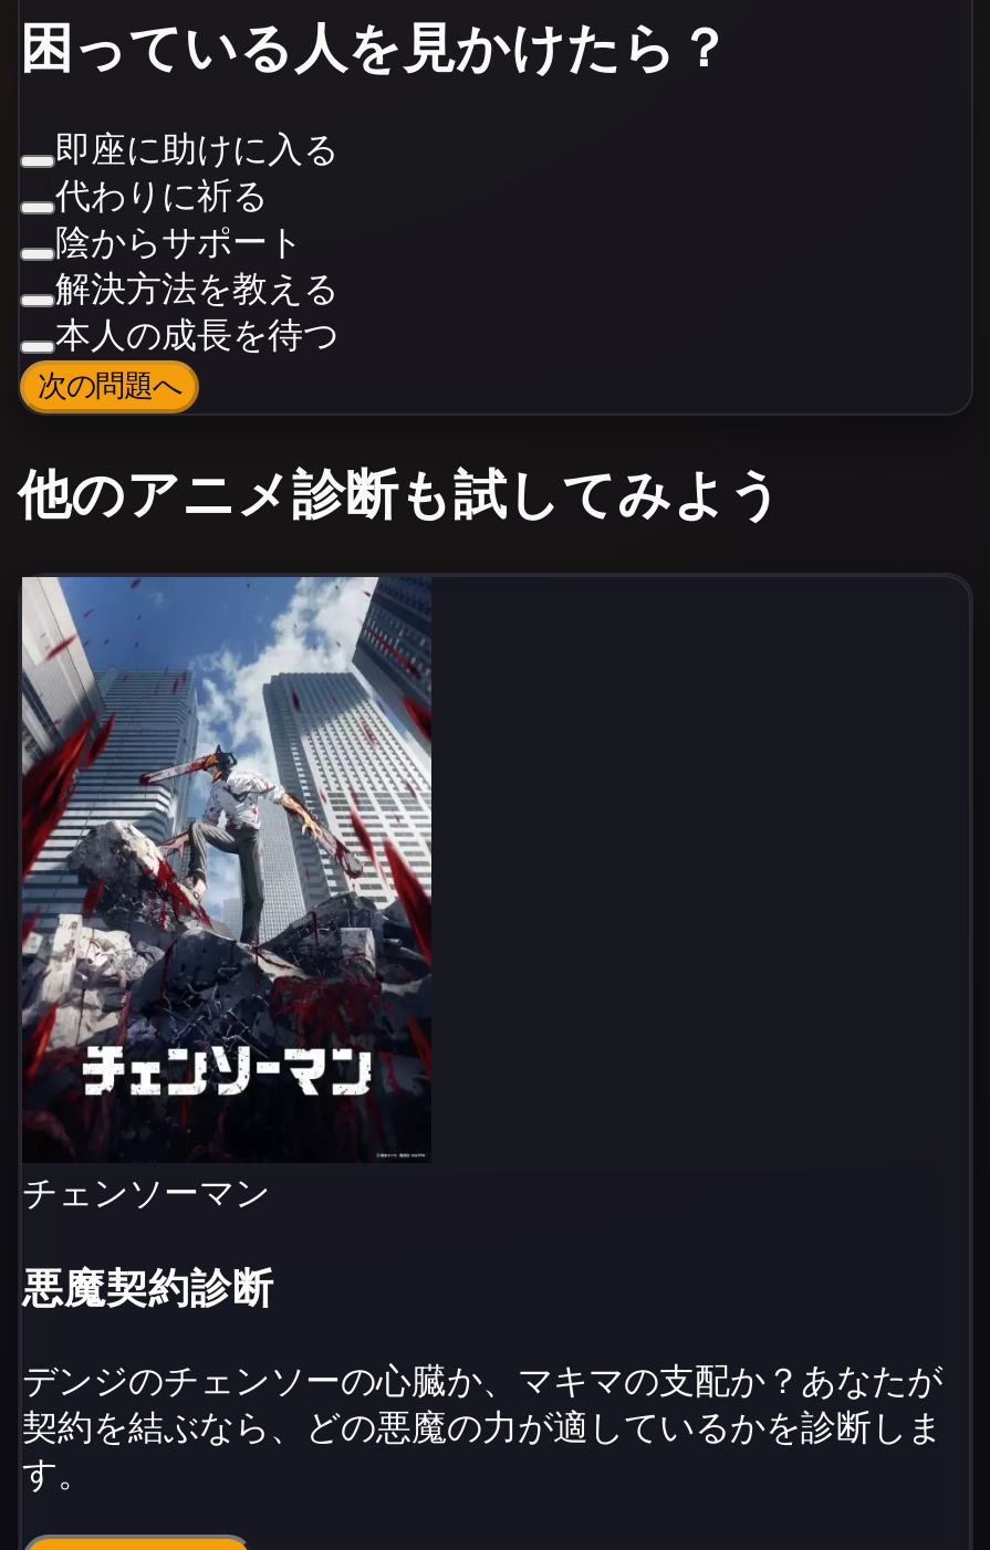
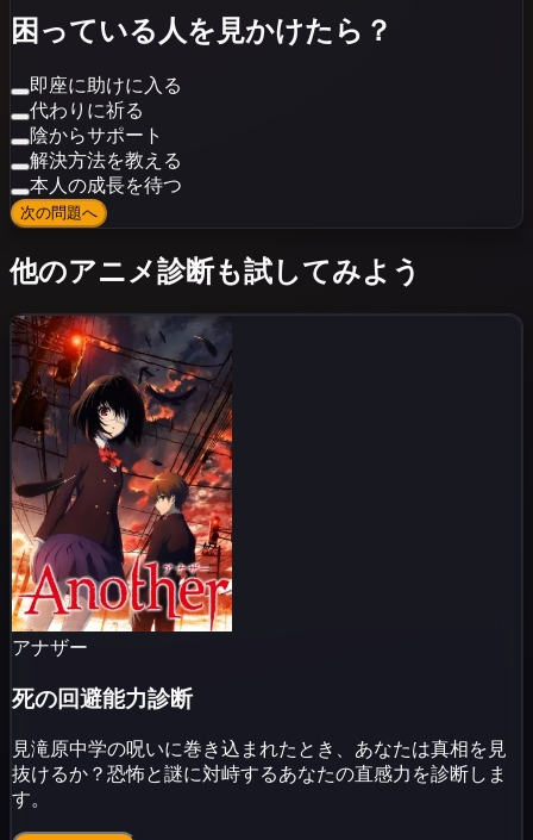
- [image]
- チェンソーマン
+ [image]
+ アナザー

- 悪魔契約診断
+ 死の回避能力診断

- デンジのチェンソーの心臓か、マキマの支配か？あなたが
- 契約を結ぶなら、どの悪魔の力が適しているかを診断しま
+ 見滝原中学の呪いに巻き込まれたとき、あなたは真相を見
+ 抜けるか？恐怖と謎に対峙するあなたの直感力を診断しま
